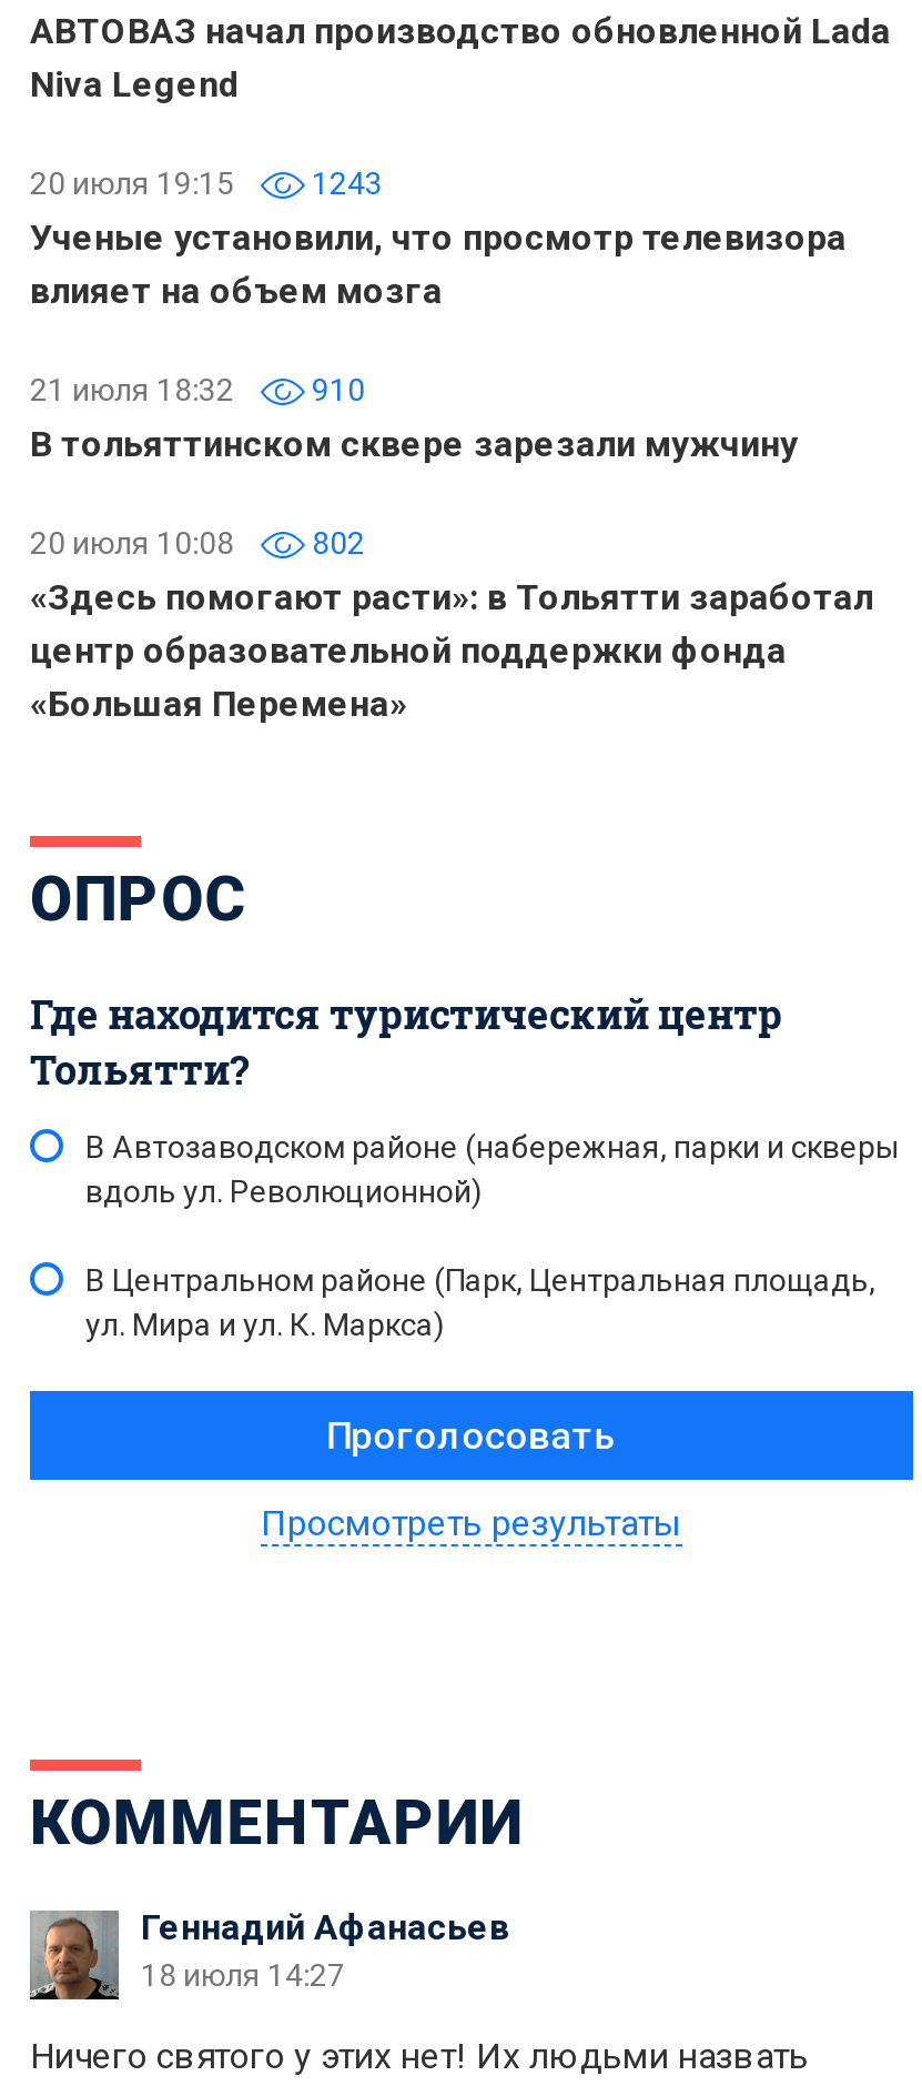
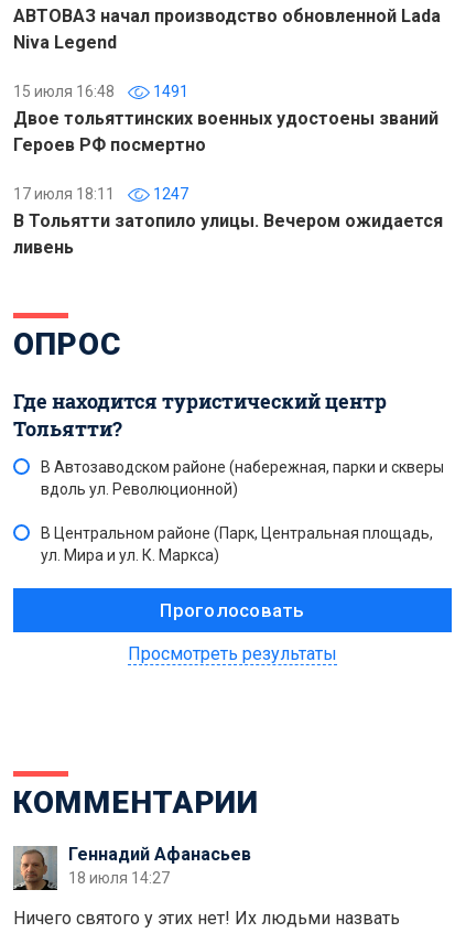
- 20 июля 19:15
- 1243
- Ученые установили, что просмотр телевизора
- влияет на объем мозга
- 21 июля 18:32
- 910
- В тольяттинском сквере зарезали мужчину
- 20 июля 10:08
- 802
- «Здесь помогают расти»: в Тольятти заработал
- центр образовательной поддержки фонда
- «Большая Перемена»
+ 15 июля 16:48
+ 1491
+ Двое тольяттинских военных удостоены званий
+ Героев РФ посмертно
+ 17 июля 18:11
+ 1247
+ В Тольятти затопило улицы. Вечером ожидается
+ ливень
